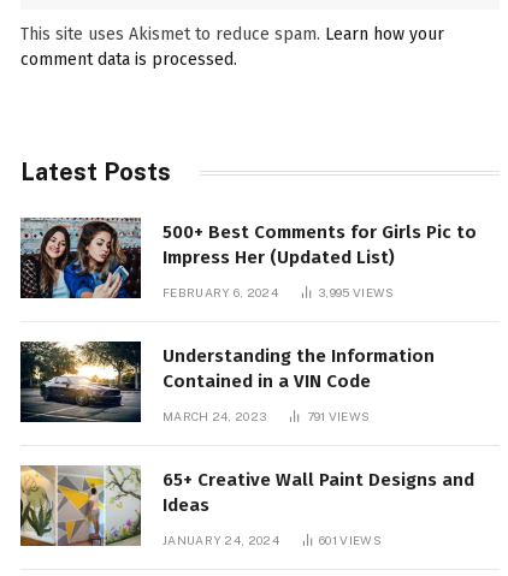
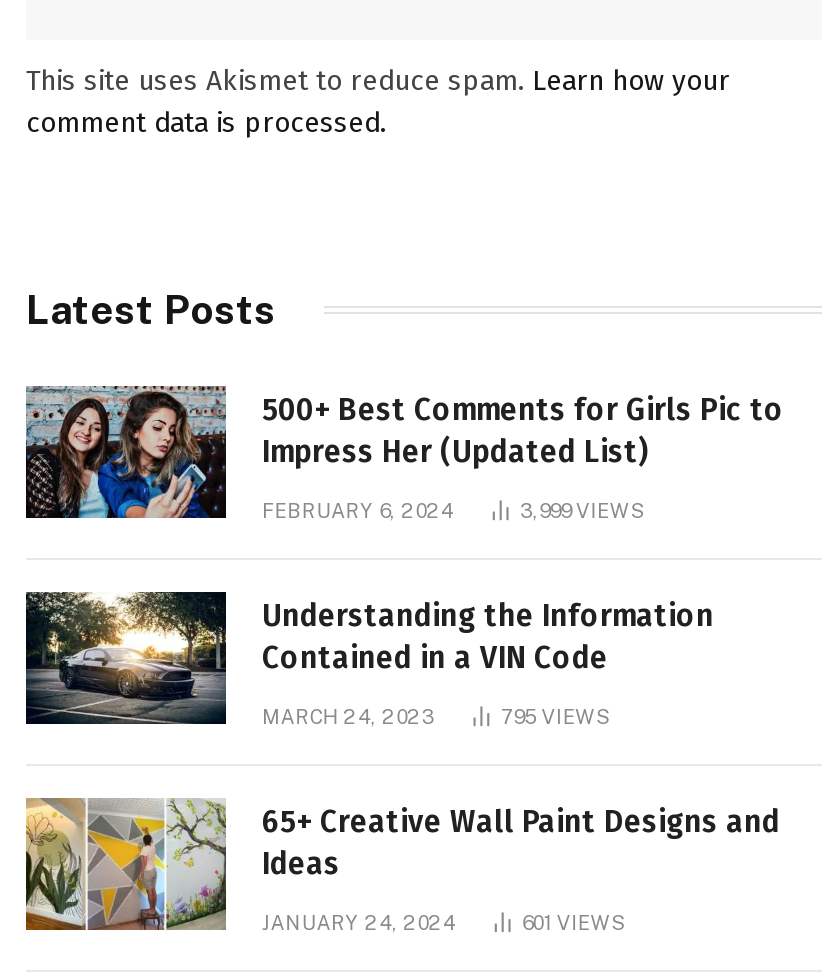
- 3,995VIEWS
+ 3,999VIEWS

- 791 VIEWS
+ 795 VIEWS
